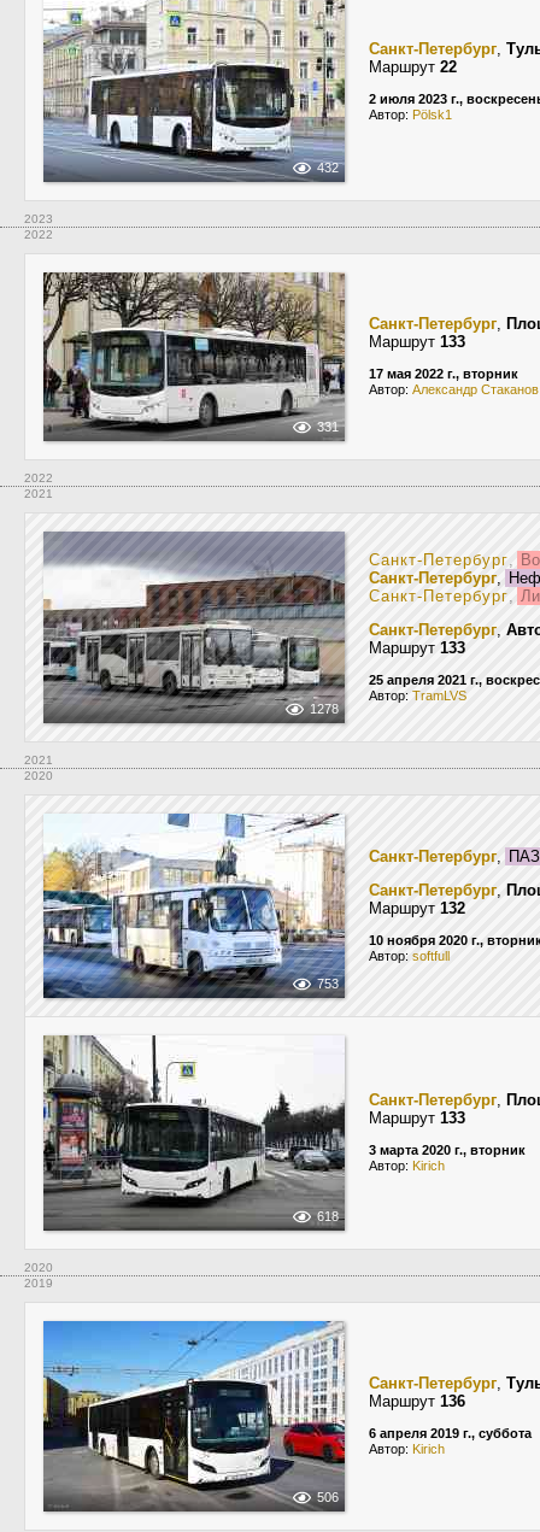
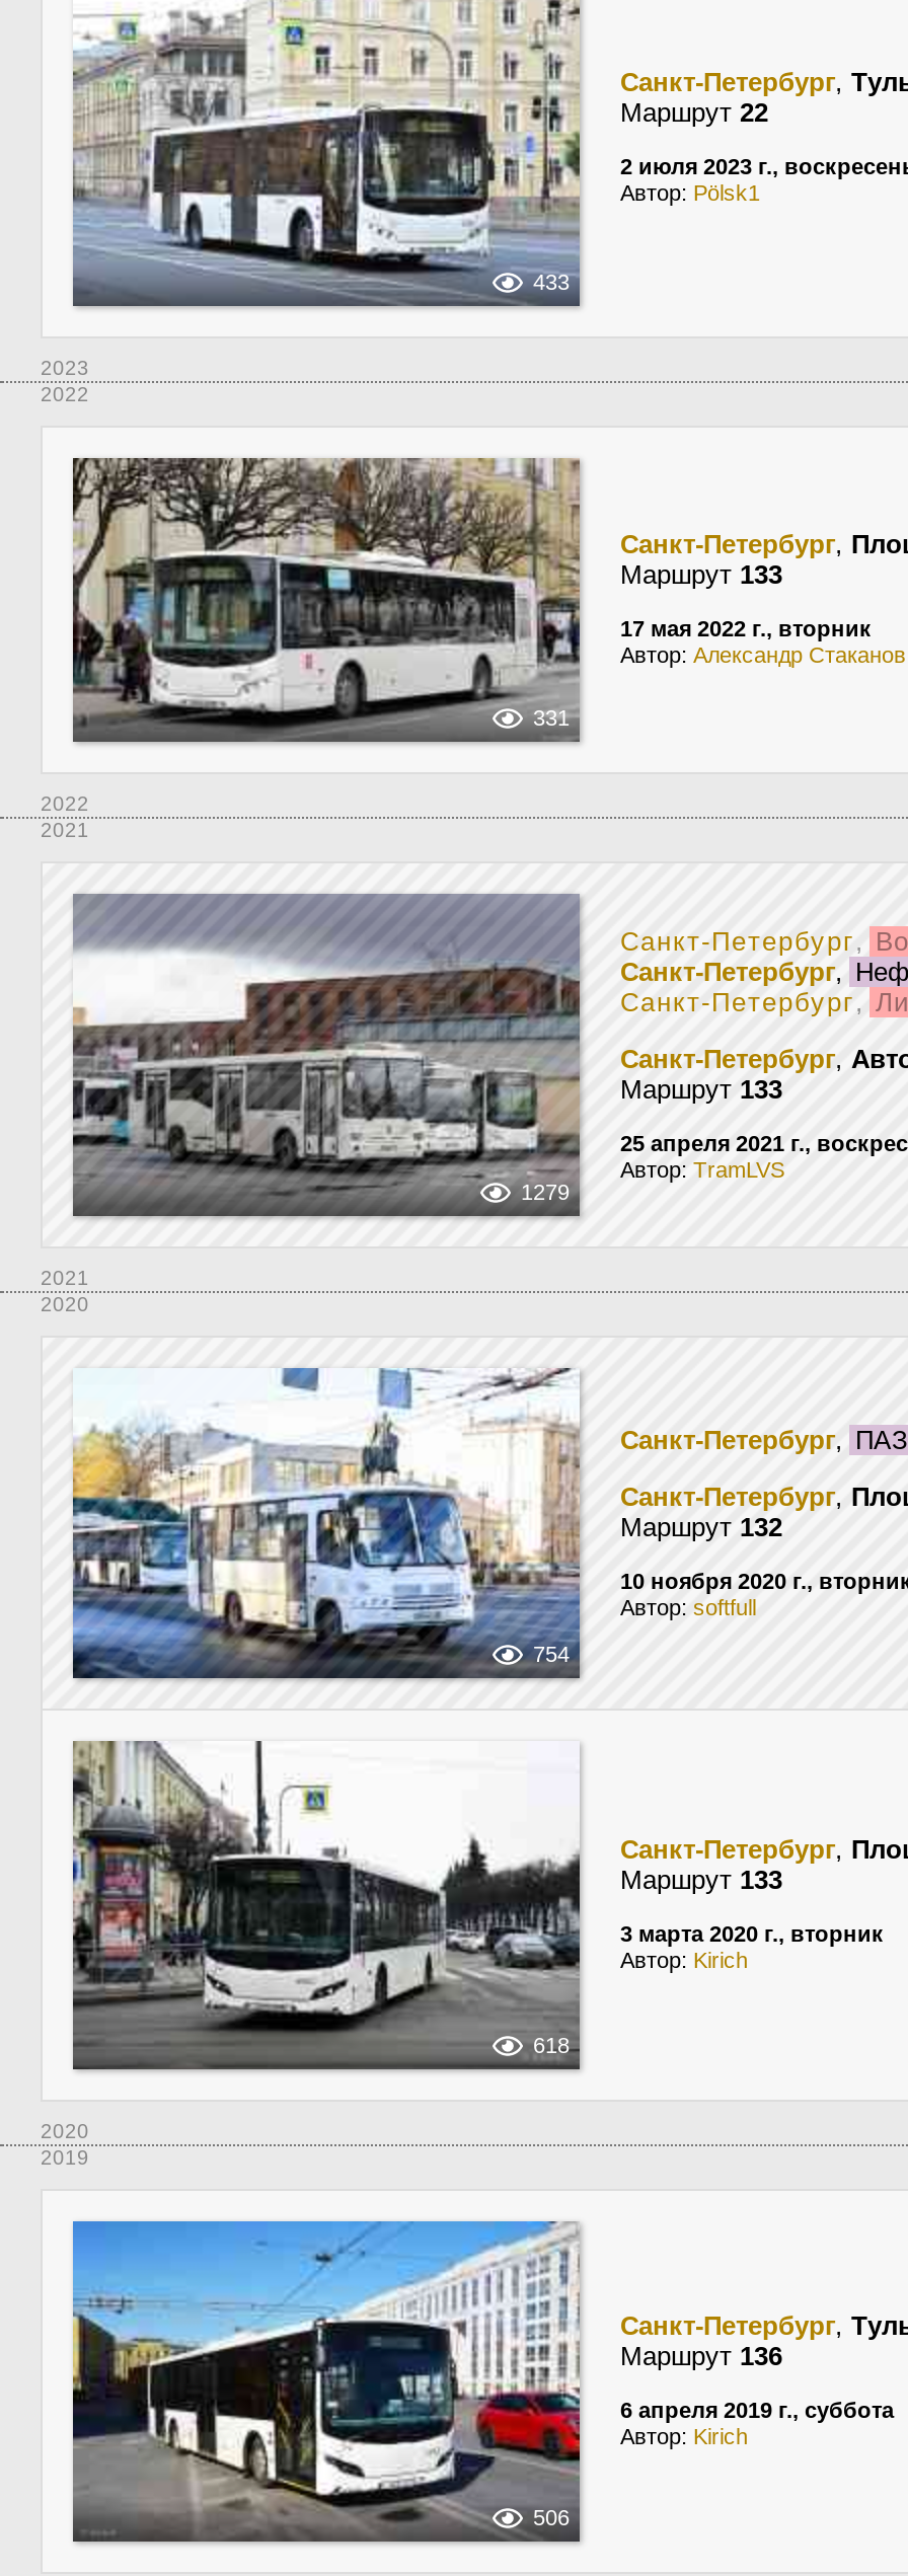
- 432
+ 433

- 1278
+ 1279

- 753
+ 754
